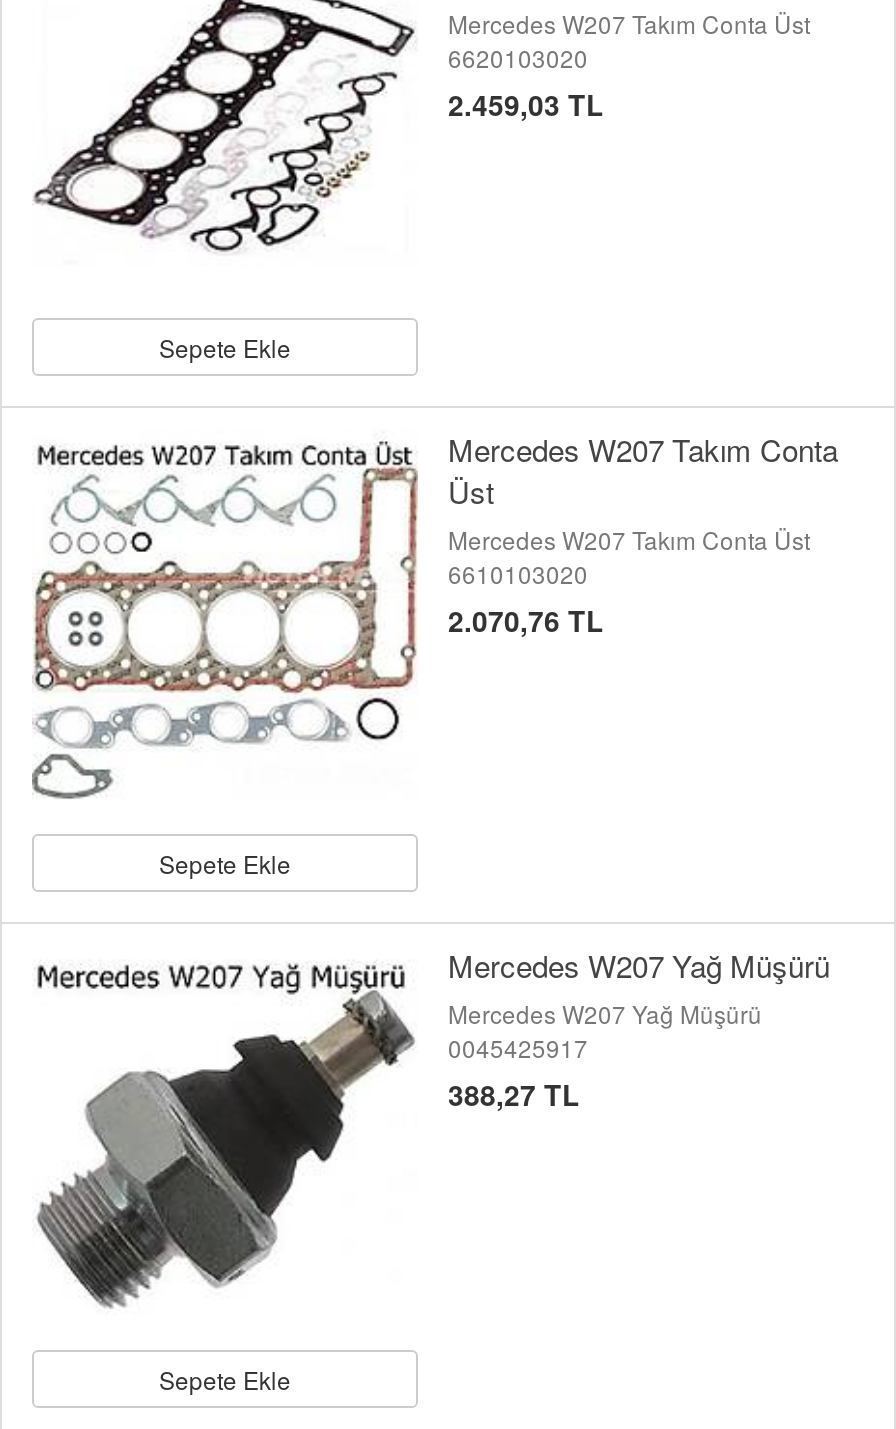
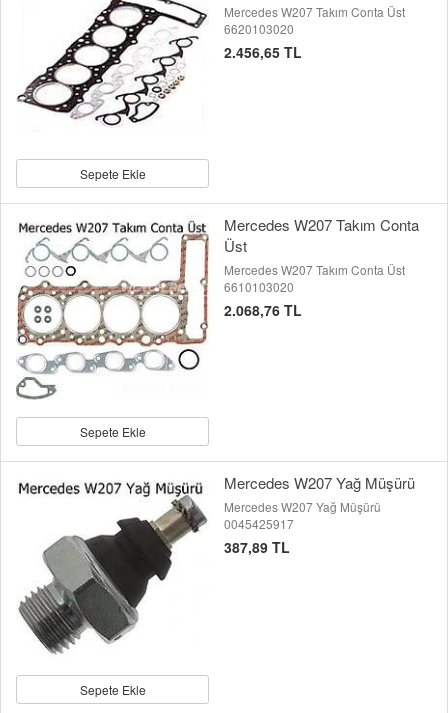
- 2.459,03 TL
+ 2.456,65 TL

- 2.070,76 TL
+ 2.068,76 TL

- 388,27 TL
+ 387,89 TL
